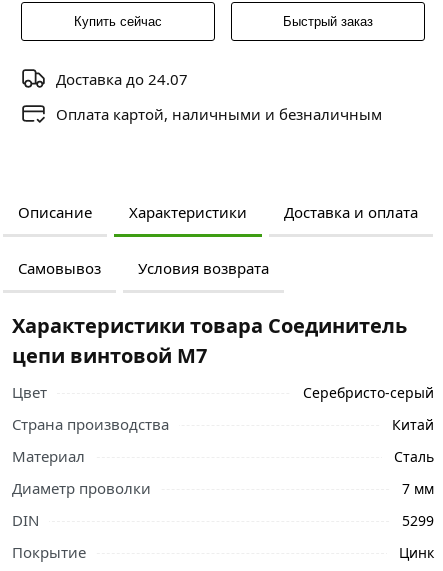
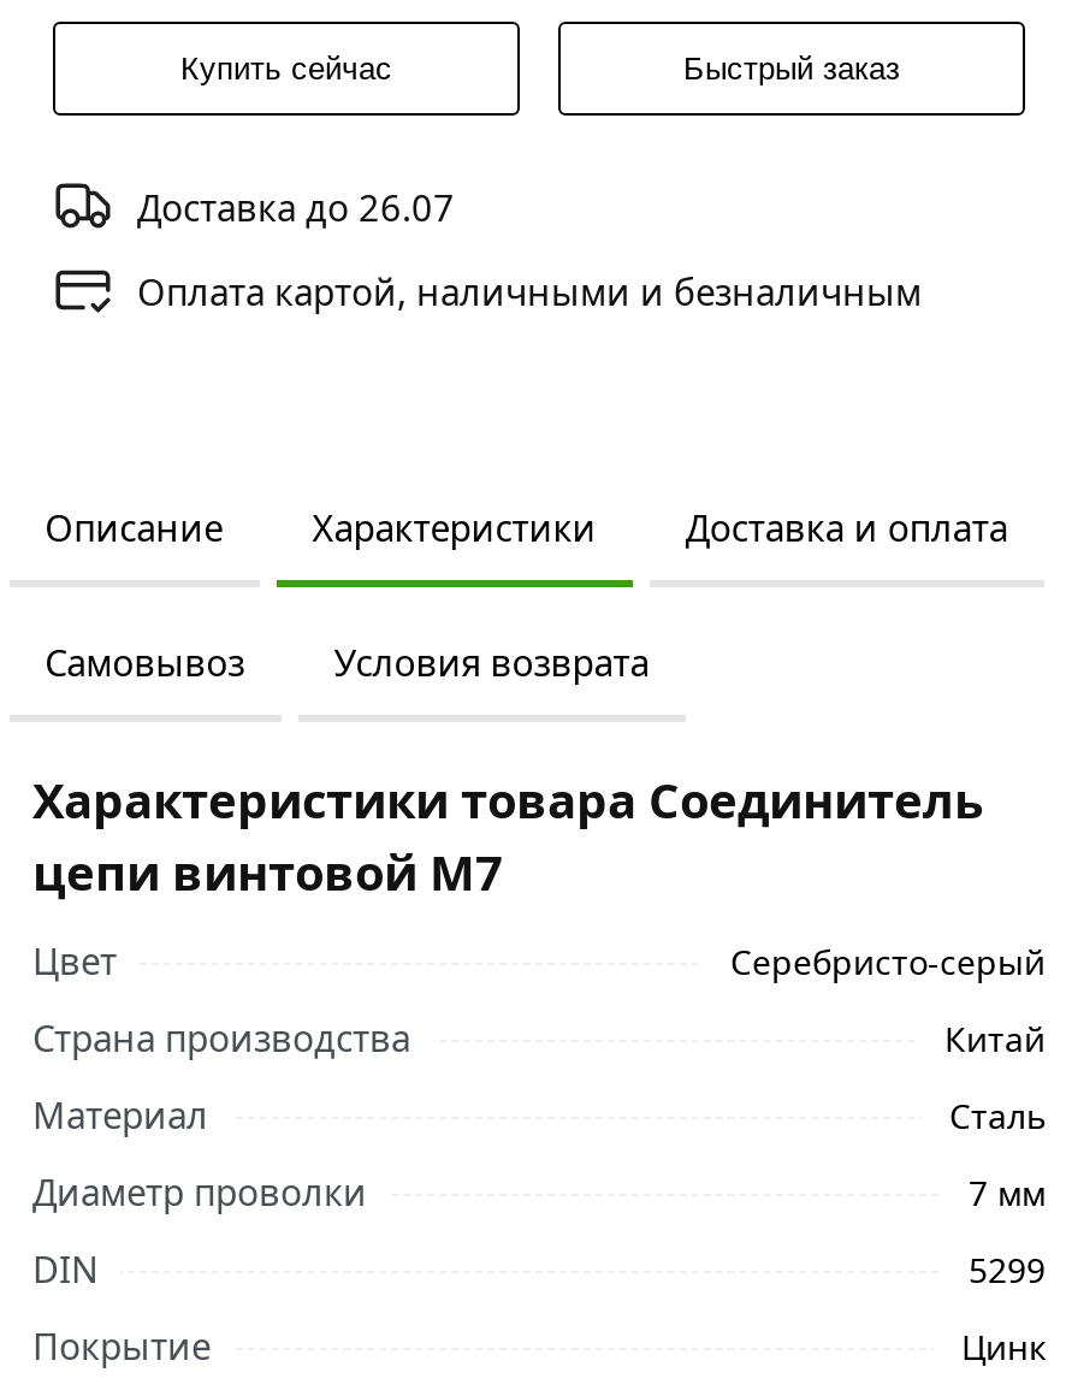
- Доставка до 24.07
+ Доставка до 26.07
